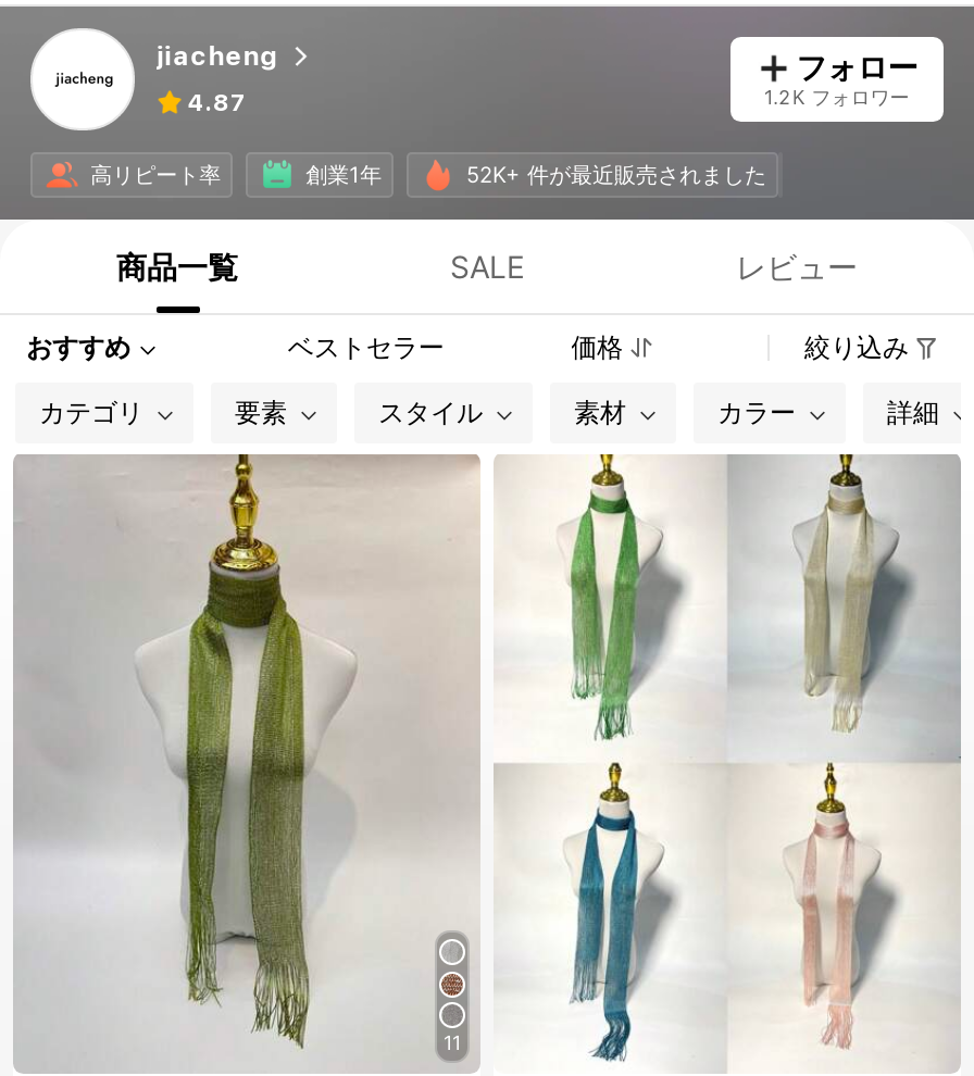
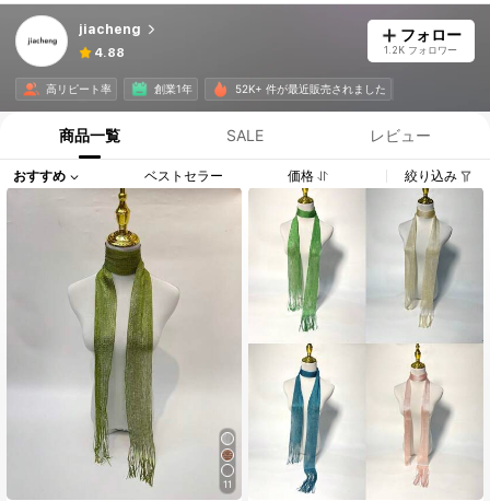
- 4.87
+ 4.88

- カテゴリ
- 要素
- スタイル
- 素材
- カラー
- 詳細
